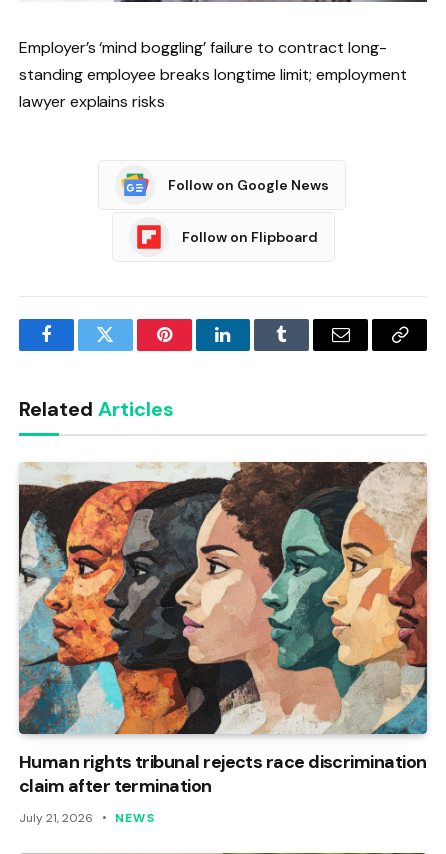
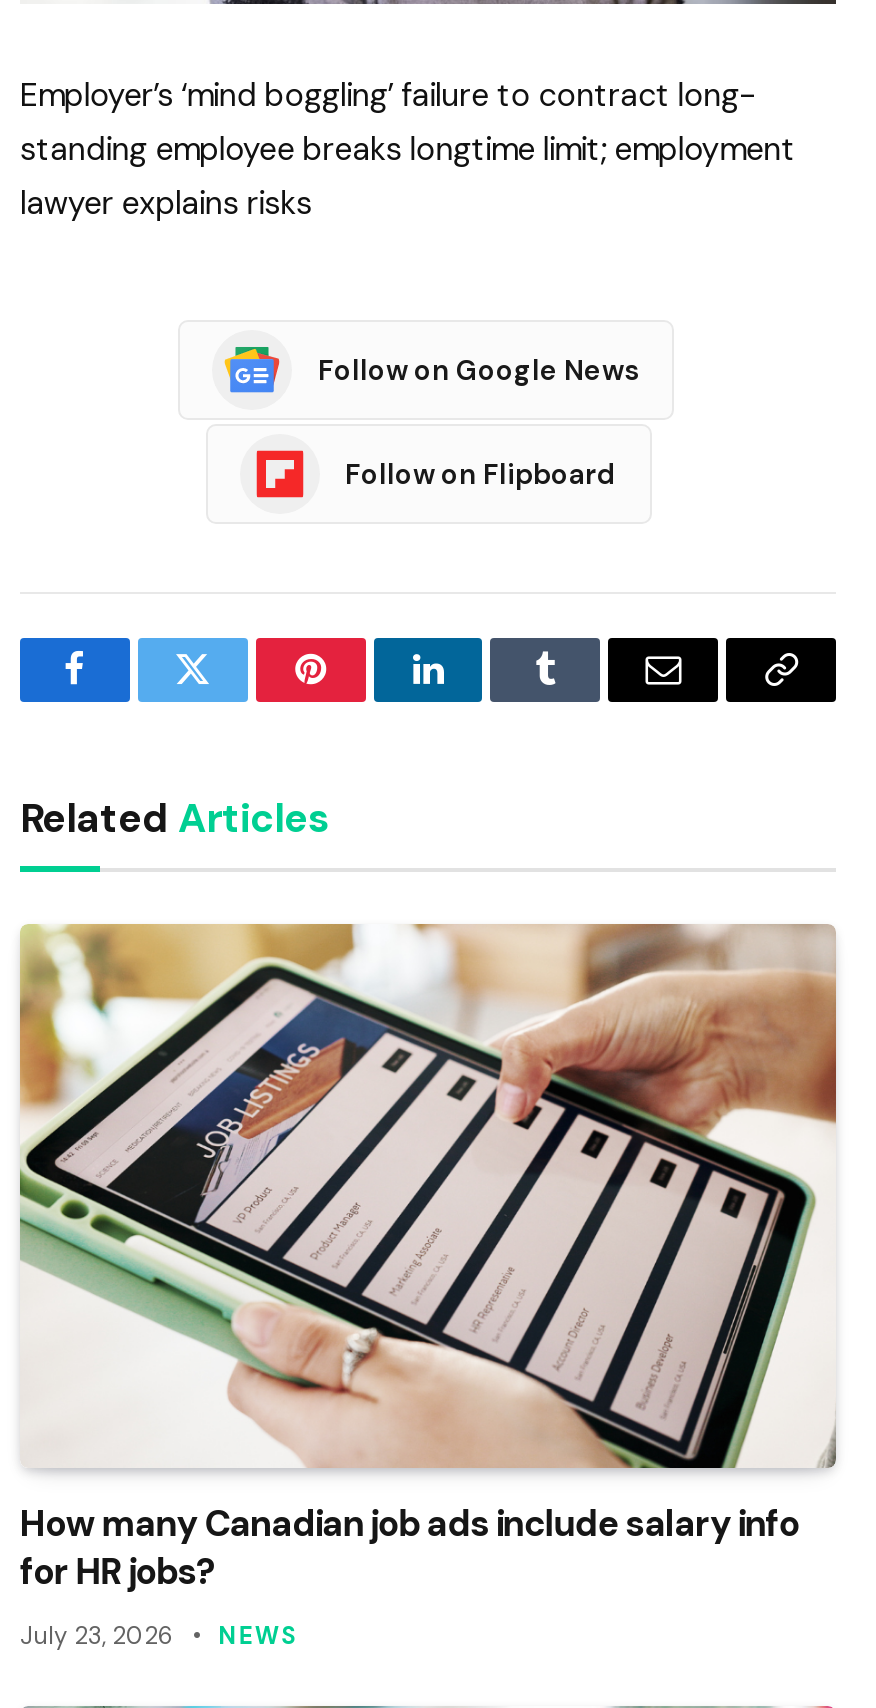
- [image]
- Human rights tribunal rejects race discrimination
- claim after termination
+ [image]
+ How many Canadian job ads include salary info
+ for HR jobs?

- July 21, 2026 NEWS
+ July 23, 2026 NEWS
